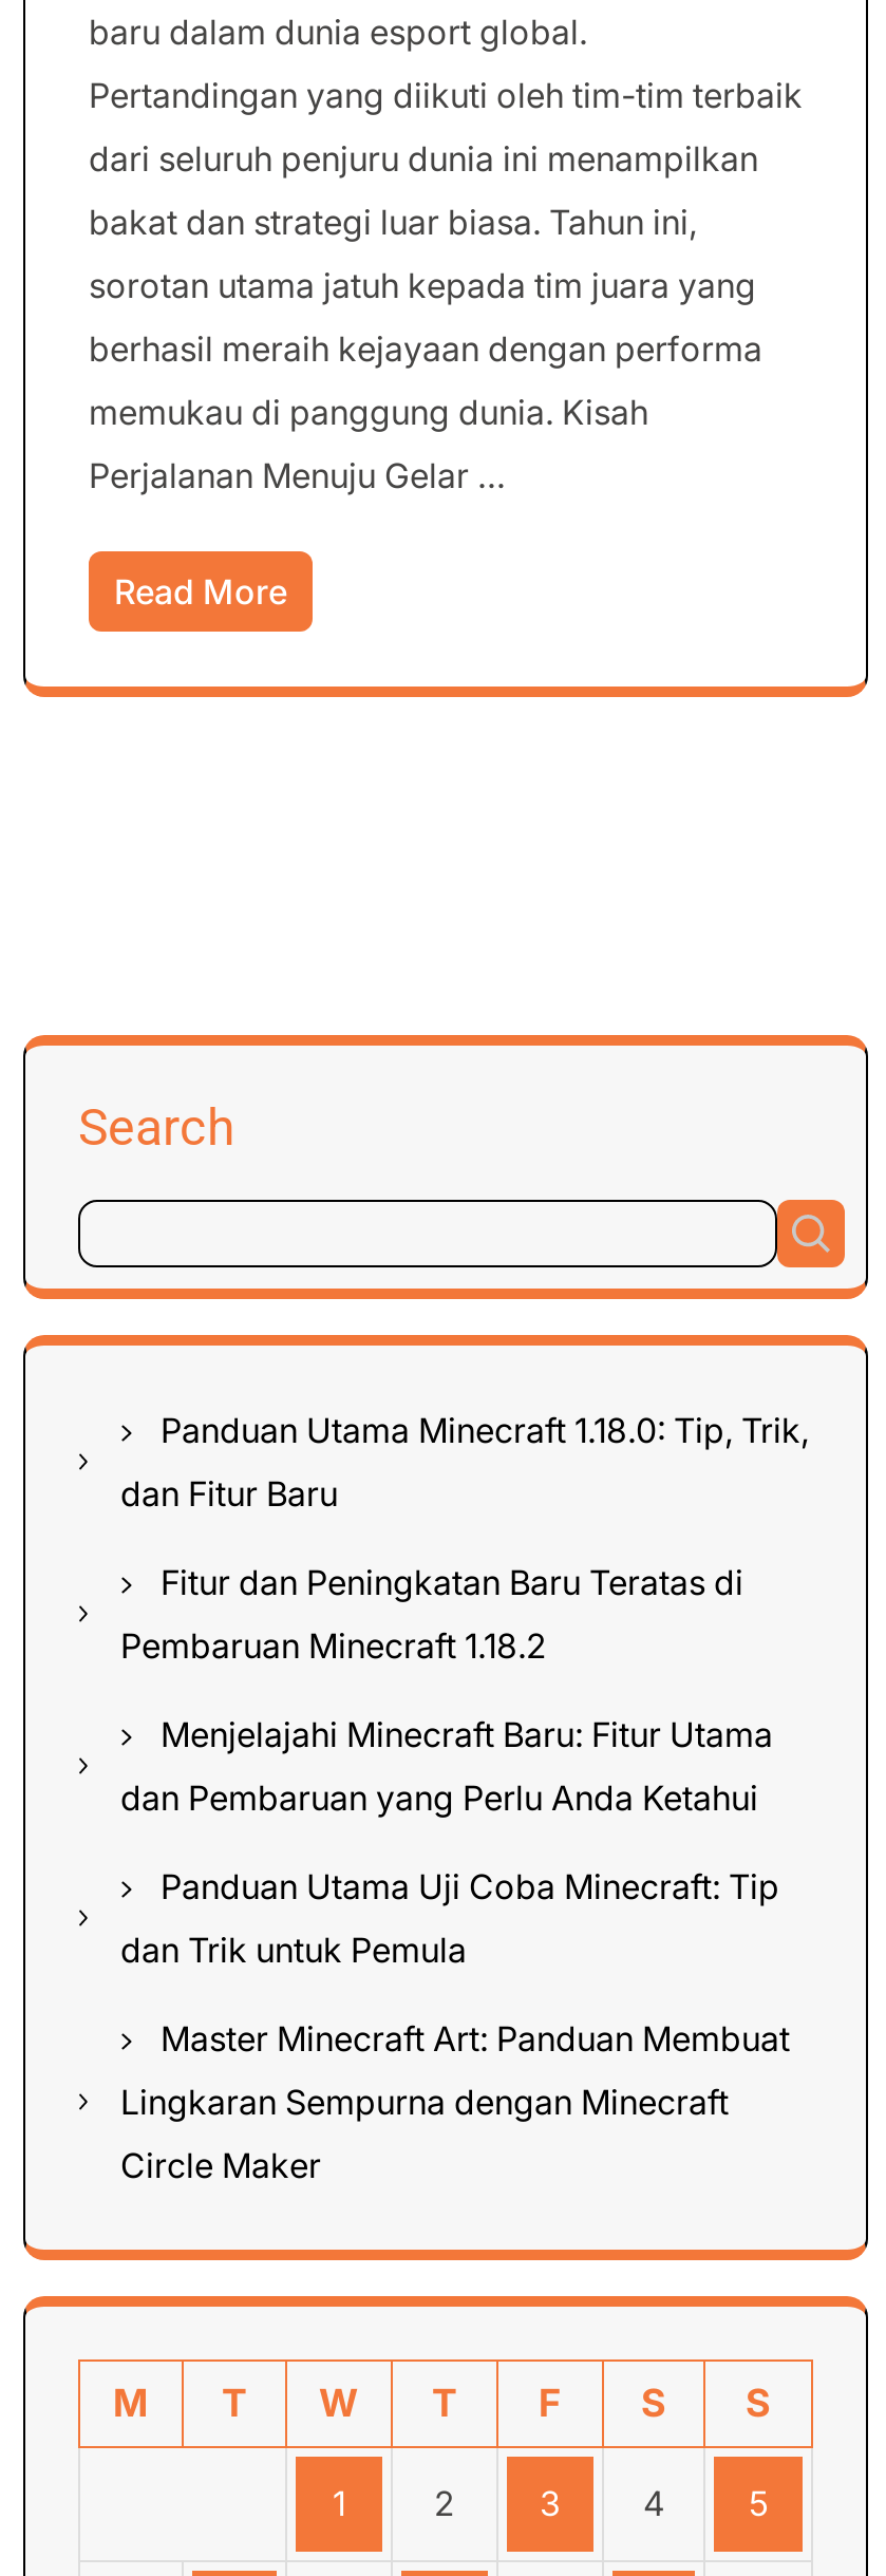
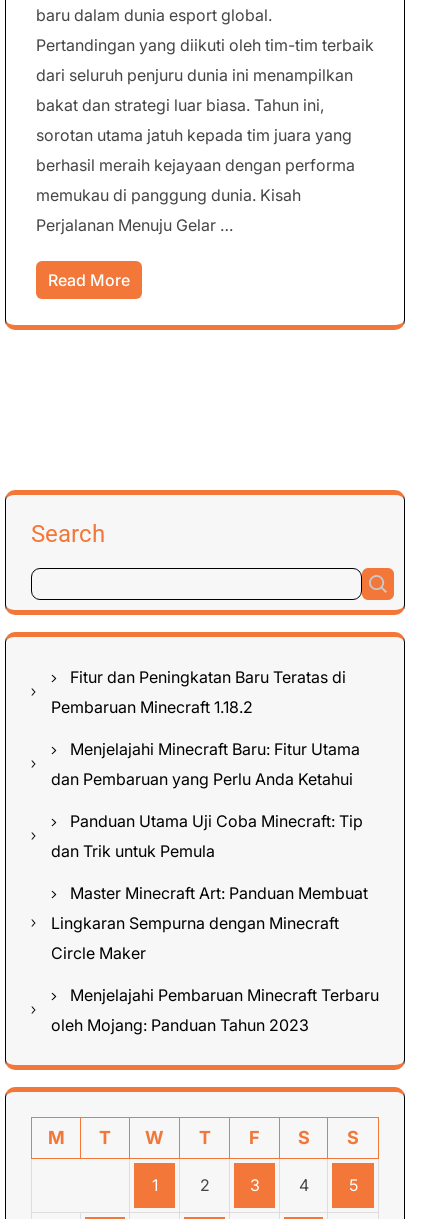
- Panduan Utama Minecraft 1.18.0: Tip, Trik,
- dan Fitur Baru

moved up: Fitur dan Peningkatan Baru Teratas di | Pembaruan Minecraft 1.18.2 | Menjelajahi Minecraft Baru: Fitur Utama | ... | Lingkaran Sempurna dengan Minecraft | Circle Maker

+ Menjelajahi Pembaruan Minecraft Terbaru
+ oleh Mojang: Panduan Tahun 2023
